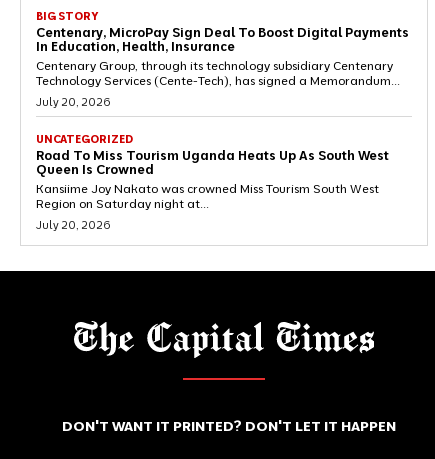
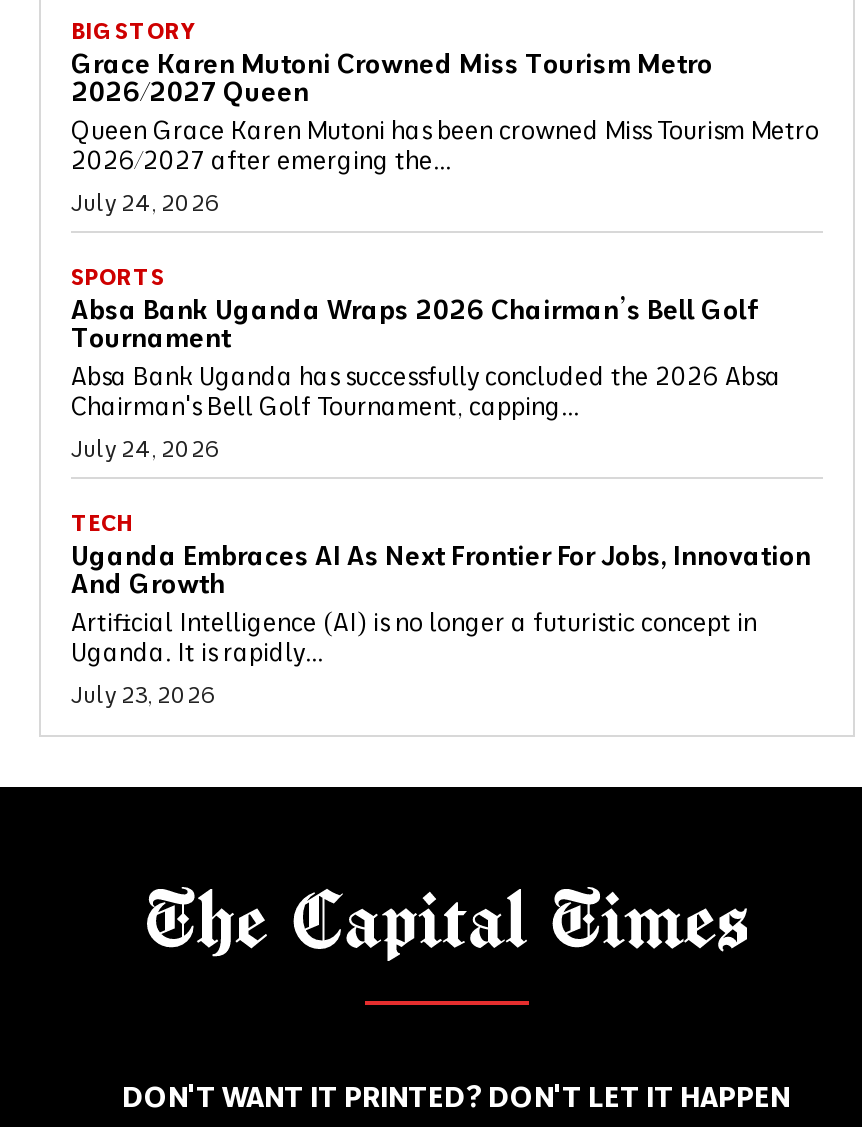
- Centenary, MicroPay Sign Deal To Boost Digital Payments
- In Education, Health, Insurance
- Centenary Group, through its technology subsidiary Centenary
- Technology Services (Cente-Tech), has signed a Memorandum...
- July 20, 2026
- UNCATEGORIZED
- Road To Miss Tourism Uganda Heats Up As South West
- Queen Is Crowned
- Kansiime Joy Nakato was crowned Miss Tourism South West
- Region on Saturday night at...
- July 20, 2026
+ Grace Karen Mutoni Crowned Miss Tourism Metro
+ 2026/2027 Queen
+ Queen Grace Karen Mutoni has been crowned Miss Tourism Metro
+ 2026/2027 after emerging the...
+ July 24, 2026
+ SPORTS
+ Absa Bank Uganda Wraps 2026 Chairman’s Bell Golf
+ Tournament
+ Absa Bank Uganda has successfully concluded the 2026 Absa
+ Chairman's Bell Golf Tournament, capping...
+ July 24, 2026
+ TECH
+ Uganda Embraces AI As Next Frontier For Jobs, Innovation
+ And Growth
+ Artificial Intelligence (AI) is no longer a futuristic concept in
+ Uganda. It is rapidly...
+ July 23, 2026
